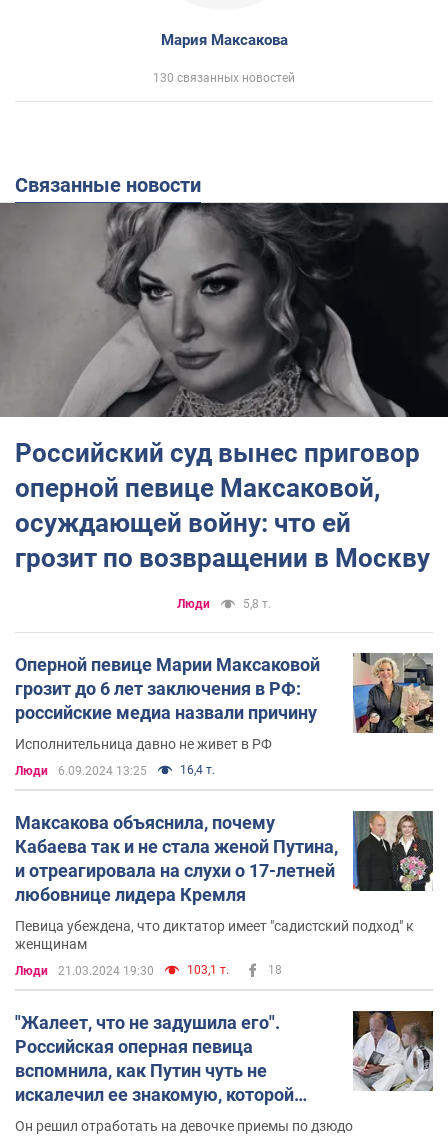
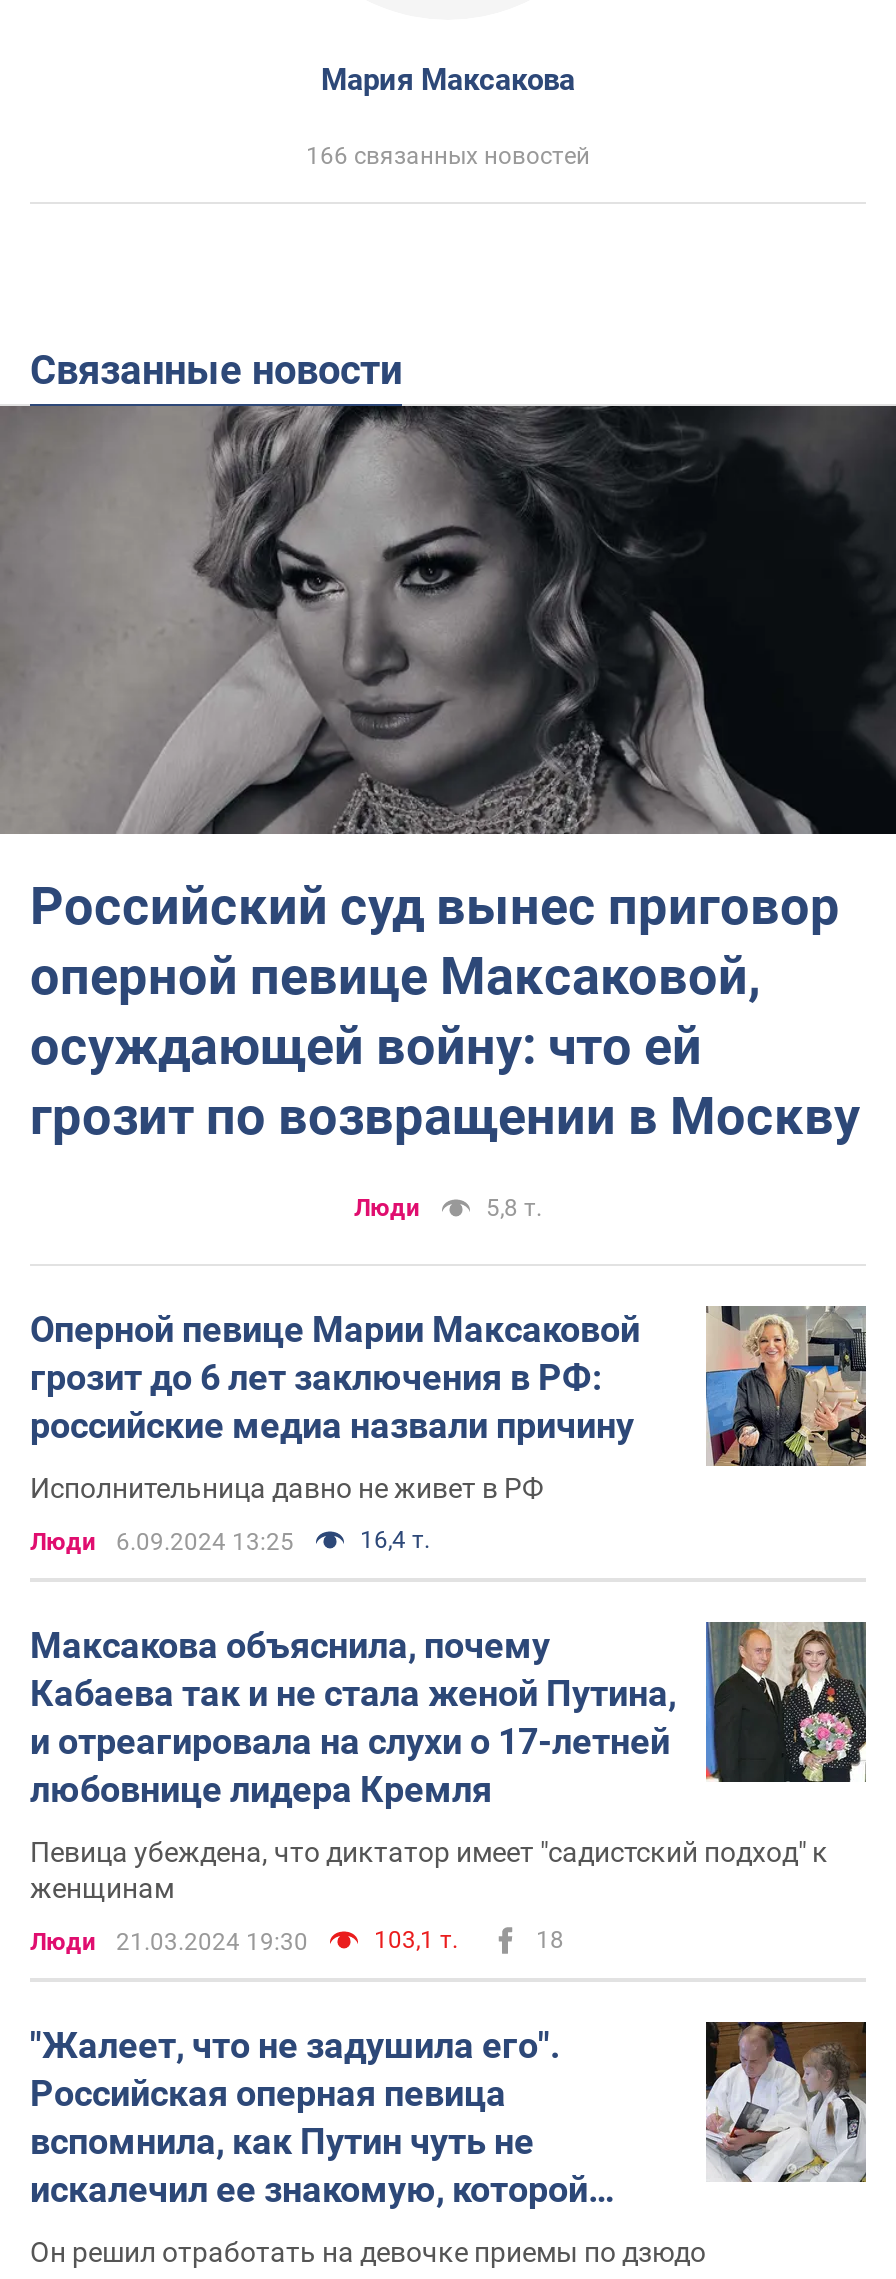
- 130 связанных новостей
+ 166 связанных новостей
